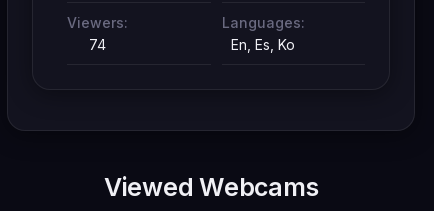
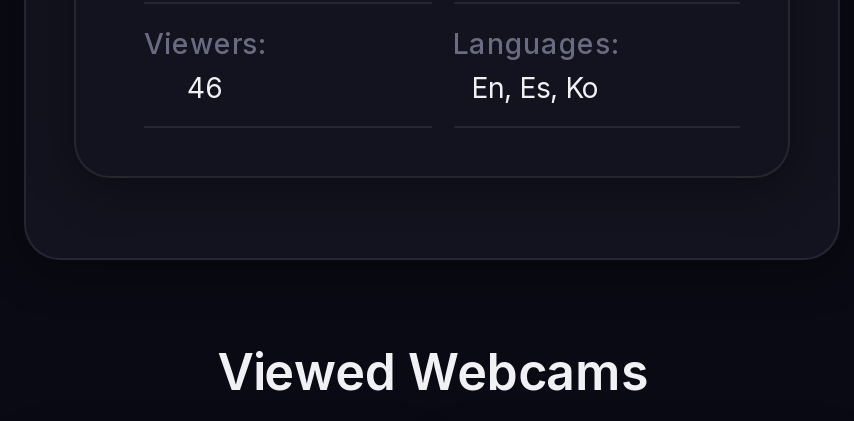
- 74
+ 46
